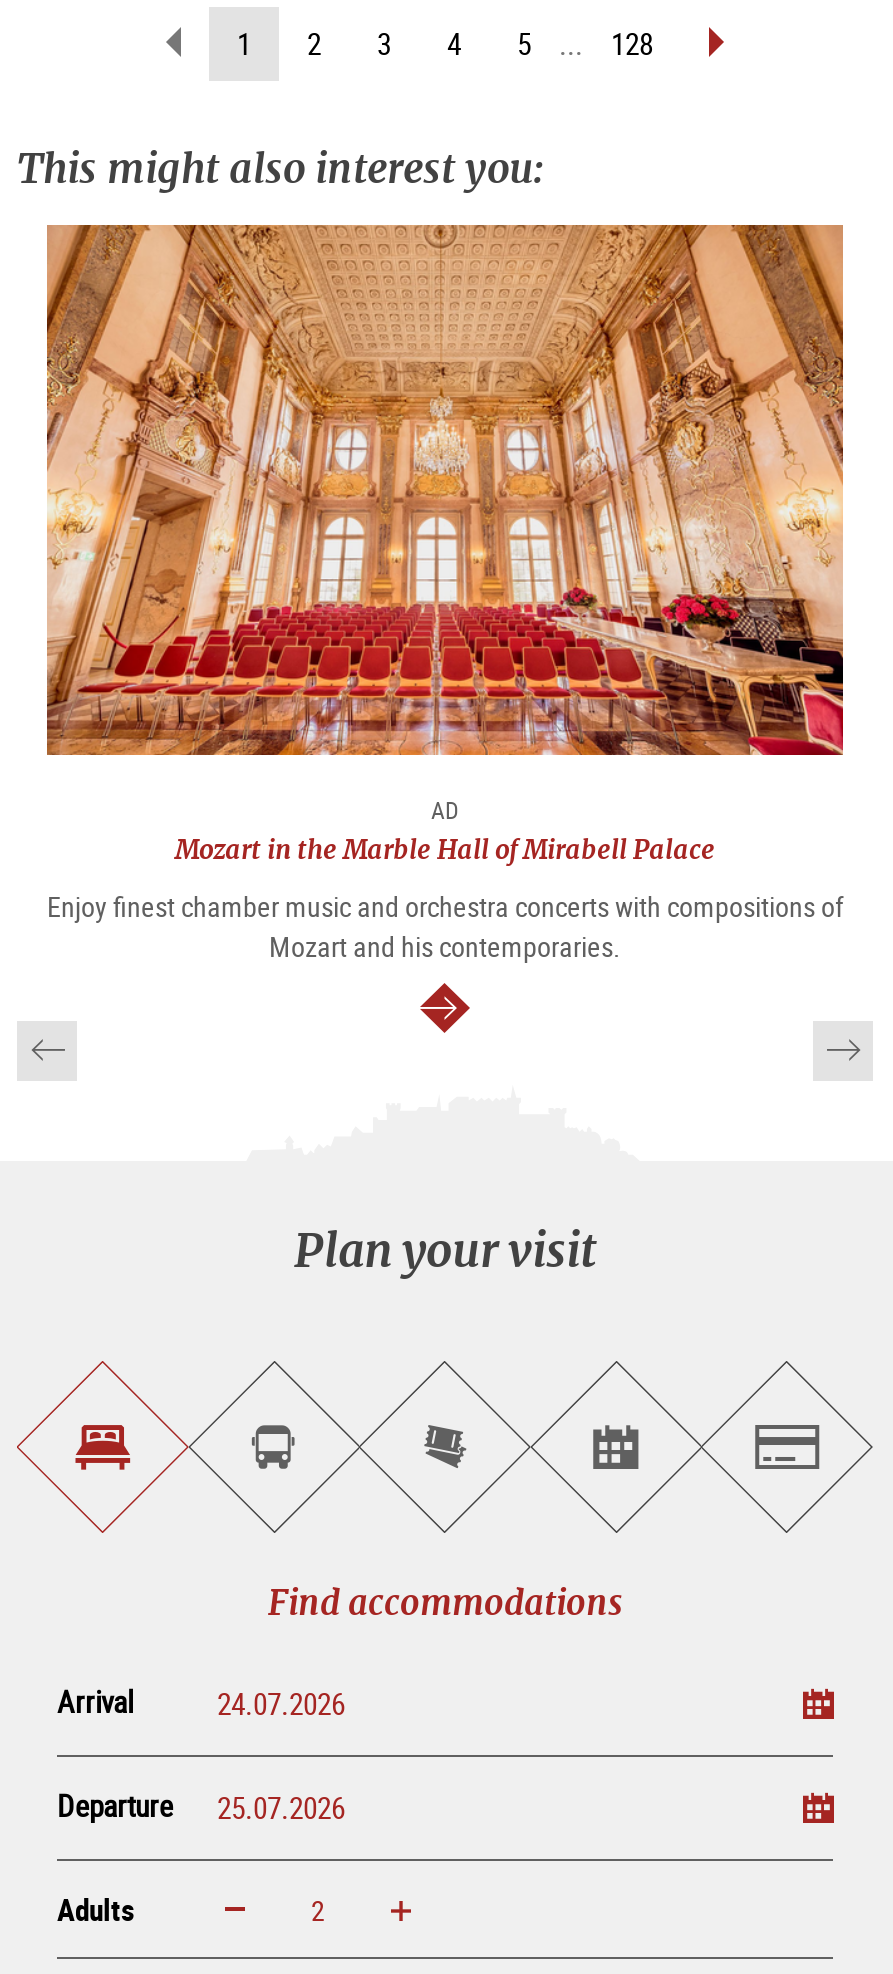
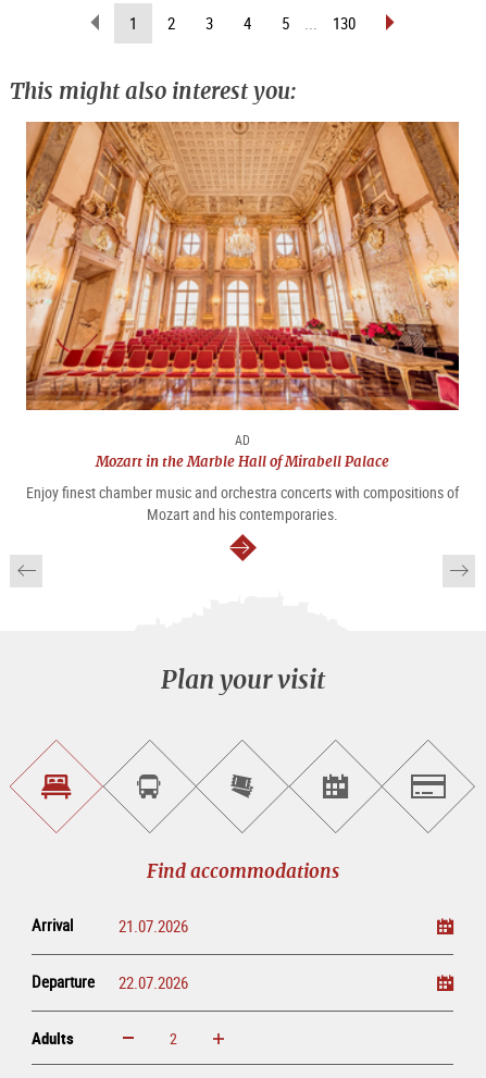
- 128
+ 130
